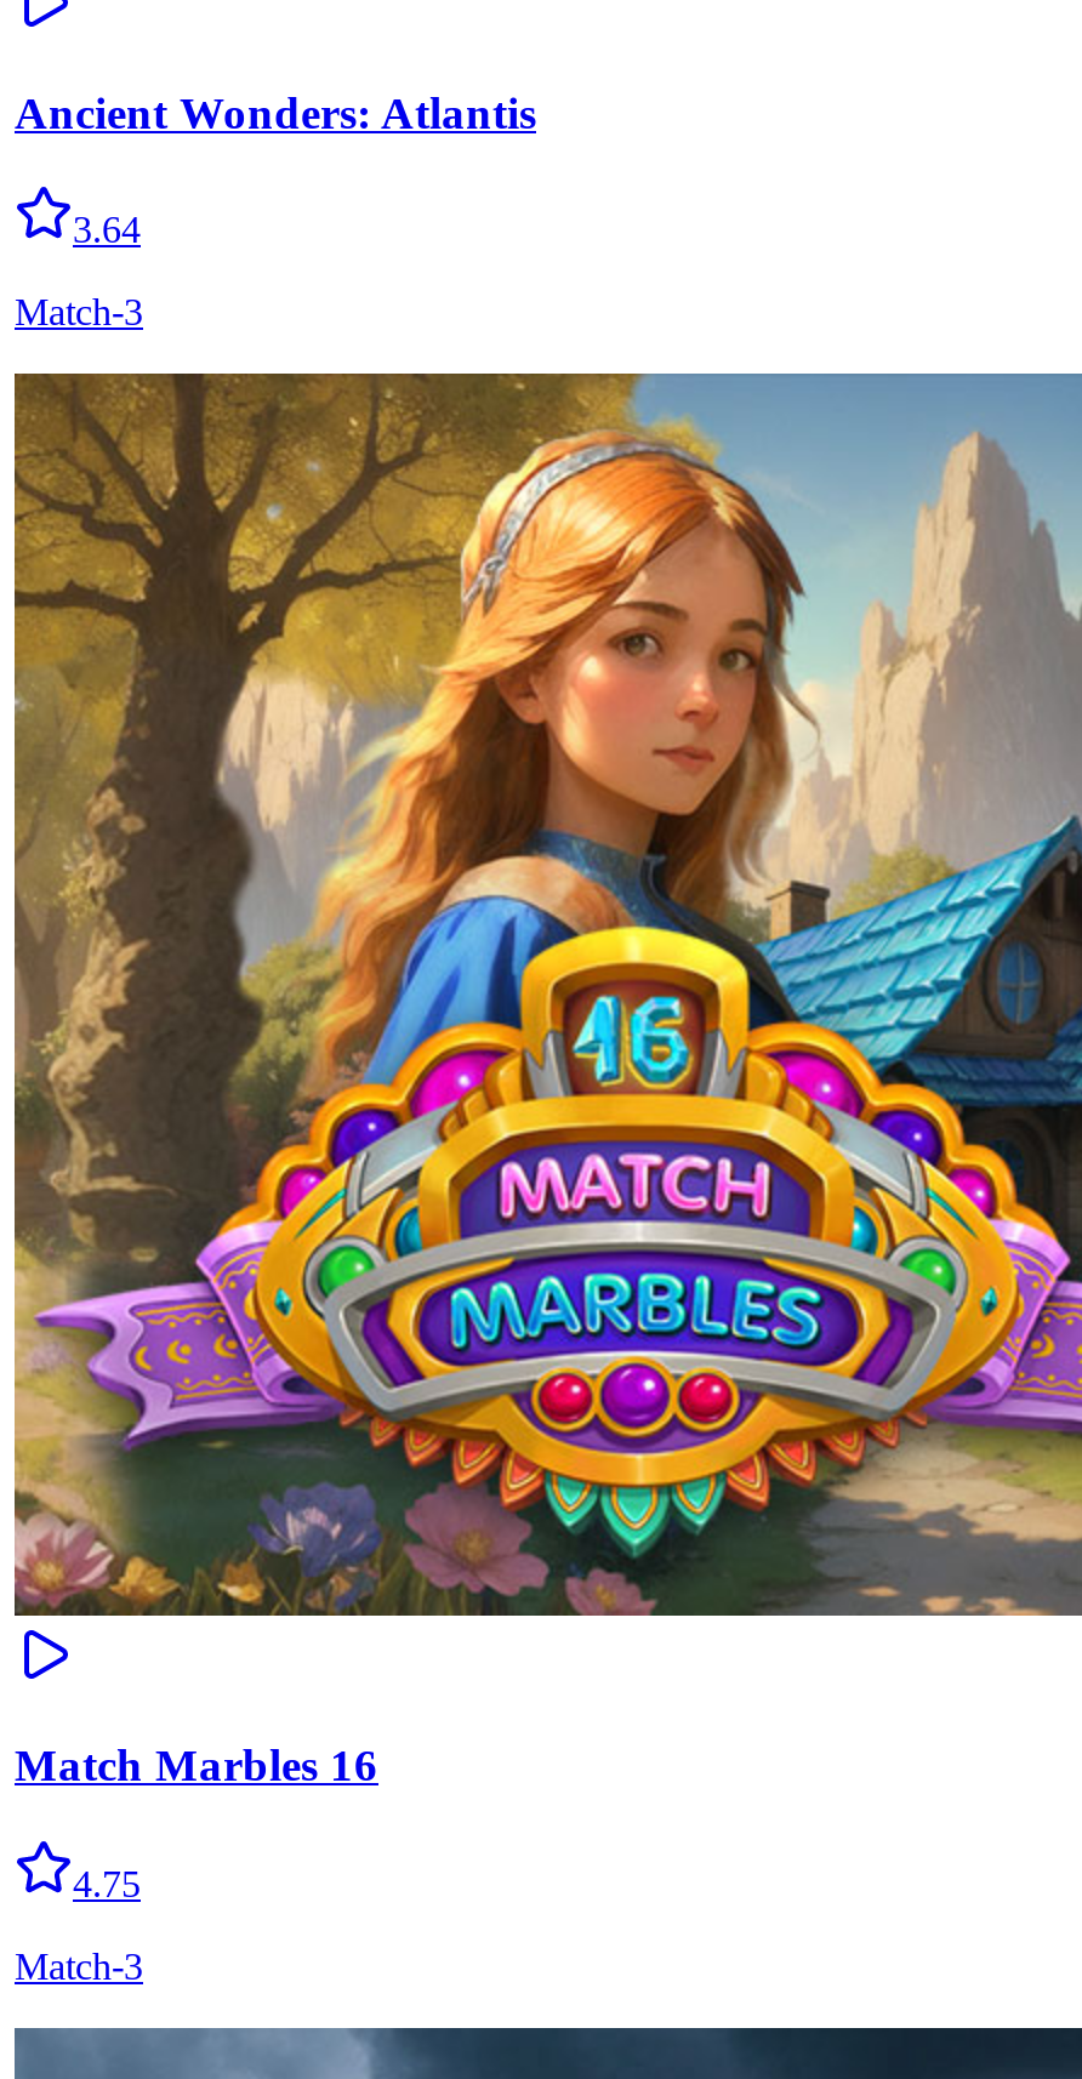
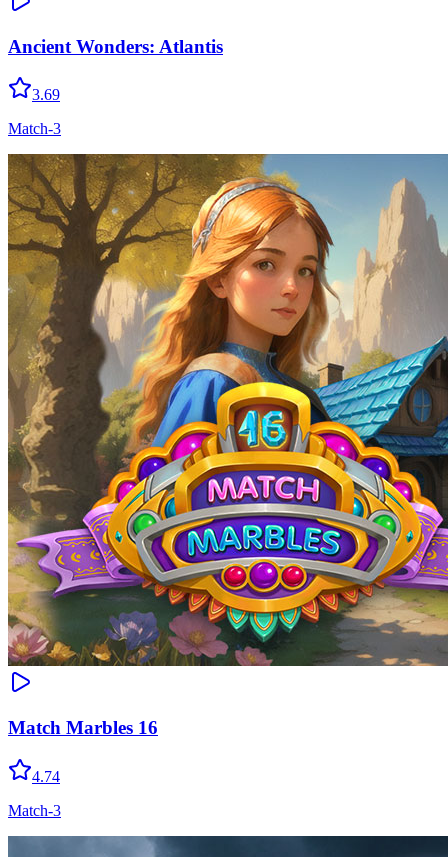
- 3.64
+ 3.69

- 4.75
+ 4.74
